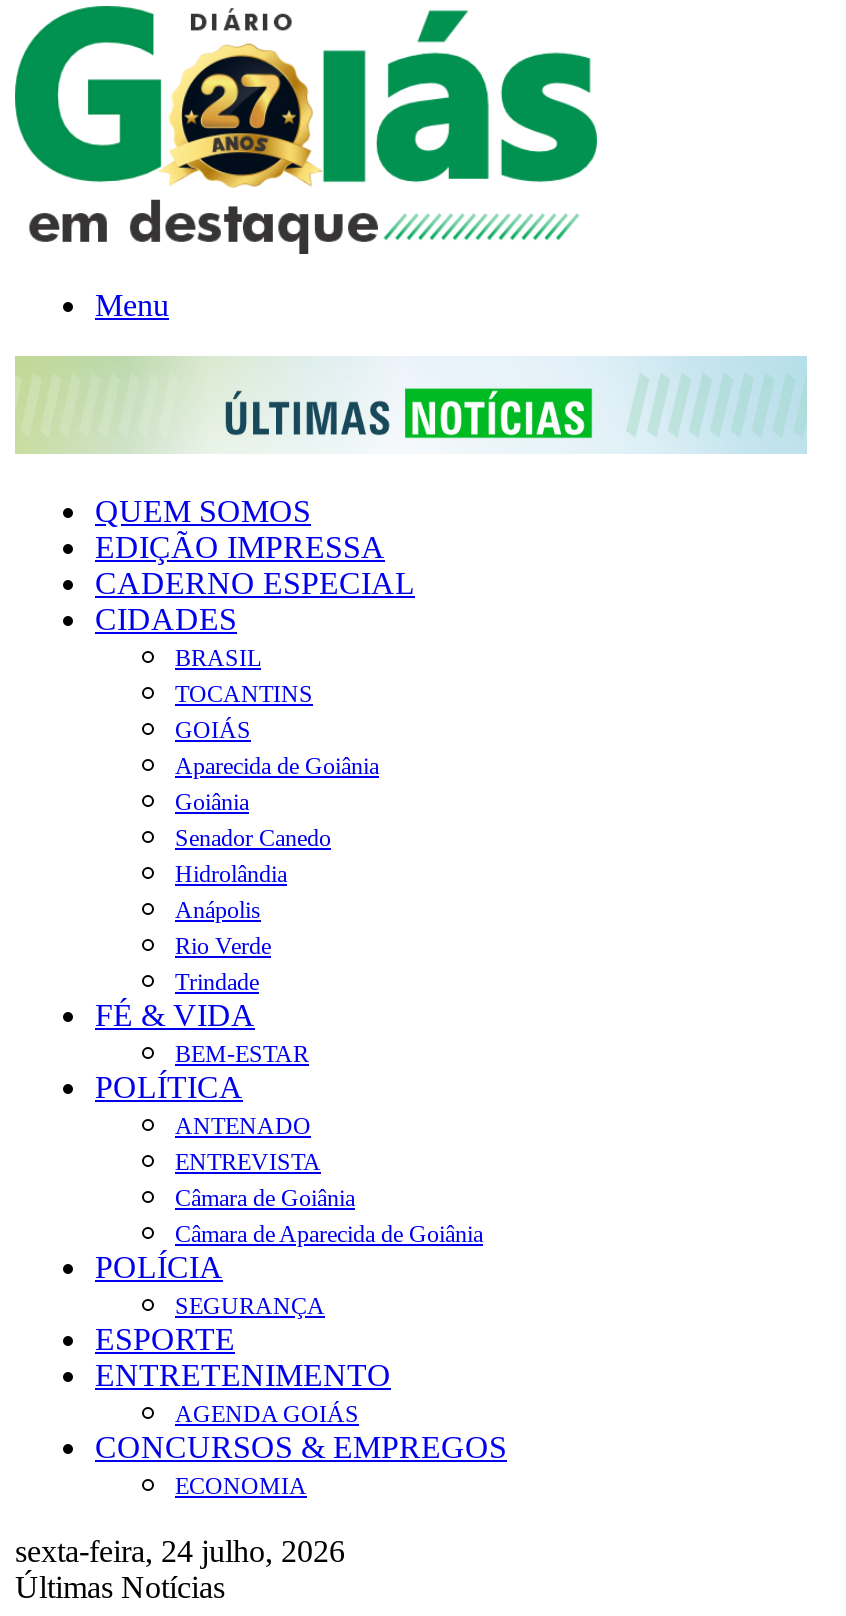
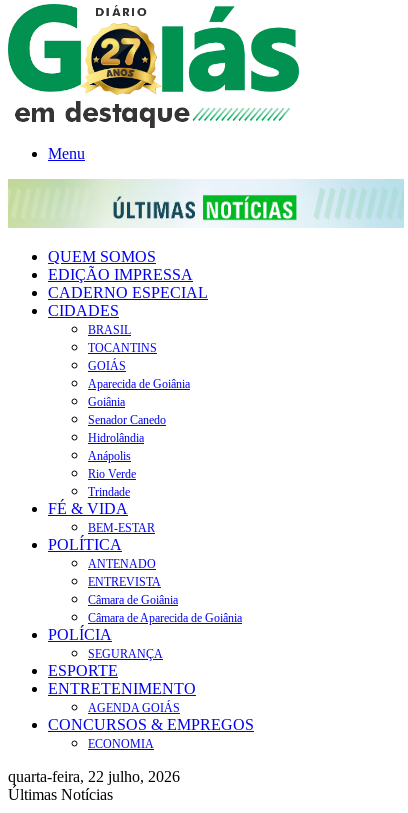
- sexta-feira, 24 julho, 2026
+ quarta-feira, 22 julho, 2026
